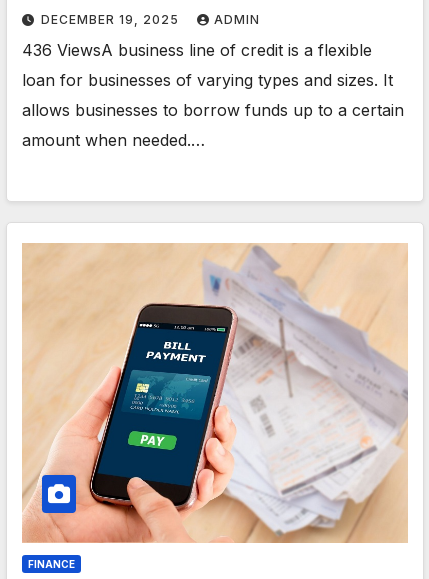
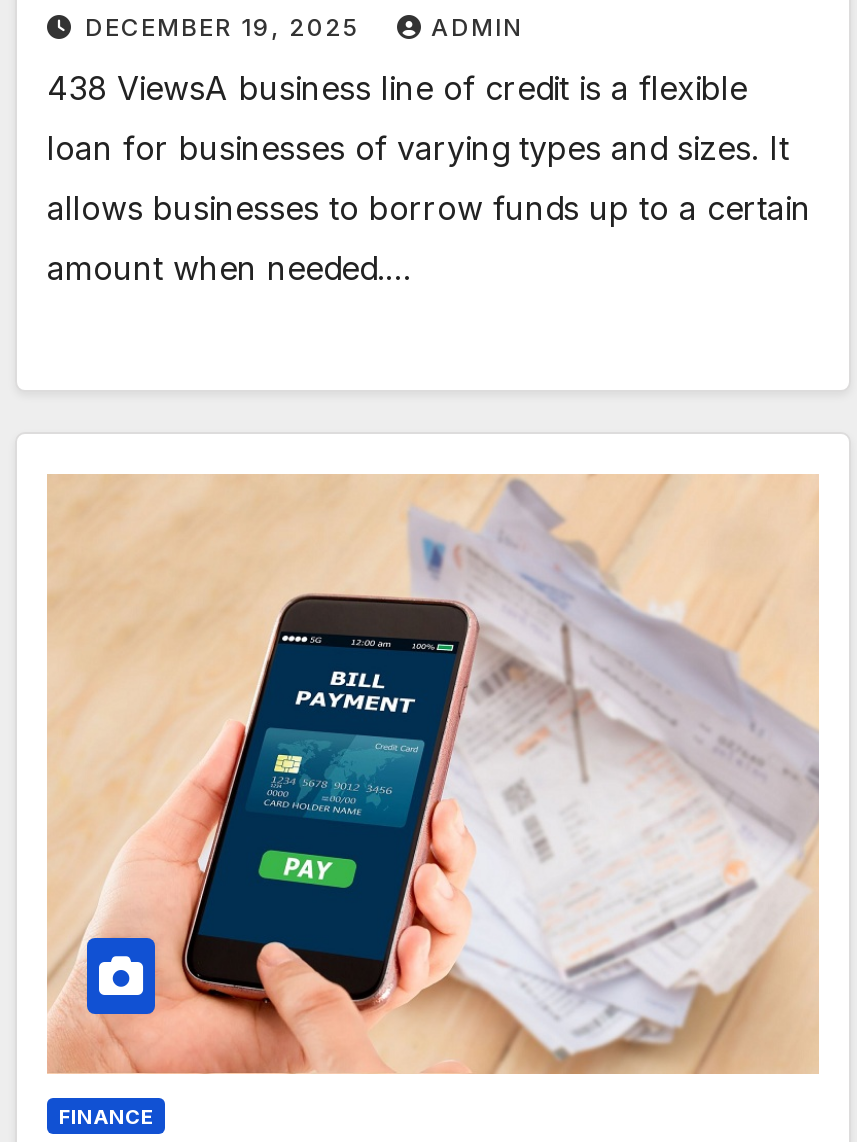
- 436 ViewsA business line of credit is a flexible
+ 438 ViewsA business line of credit is a flexible
